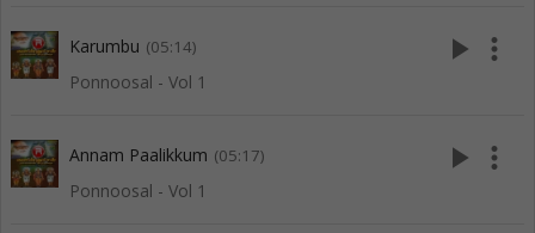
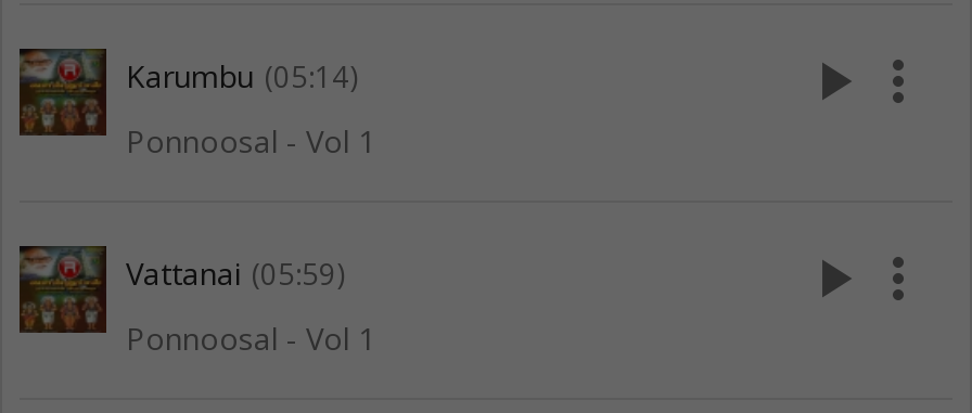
- Annam Paalikkum (05:17)
+ Vattanai (05:59)
